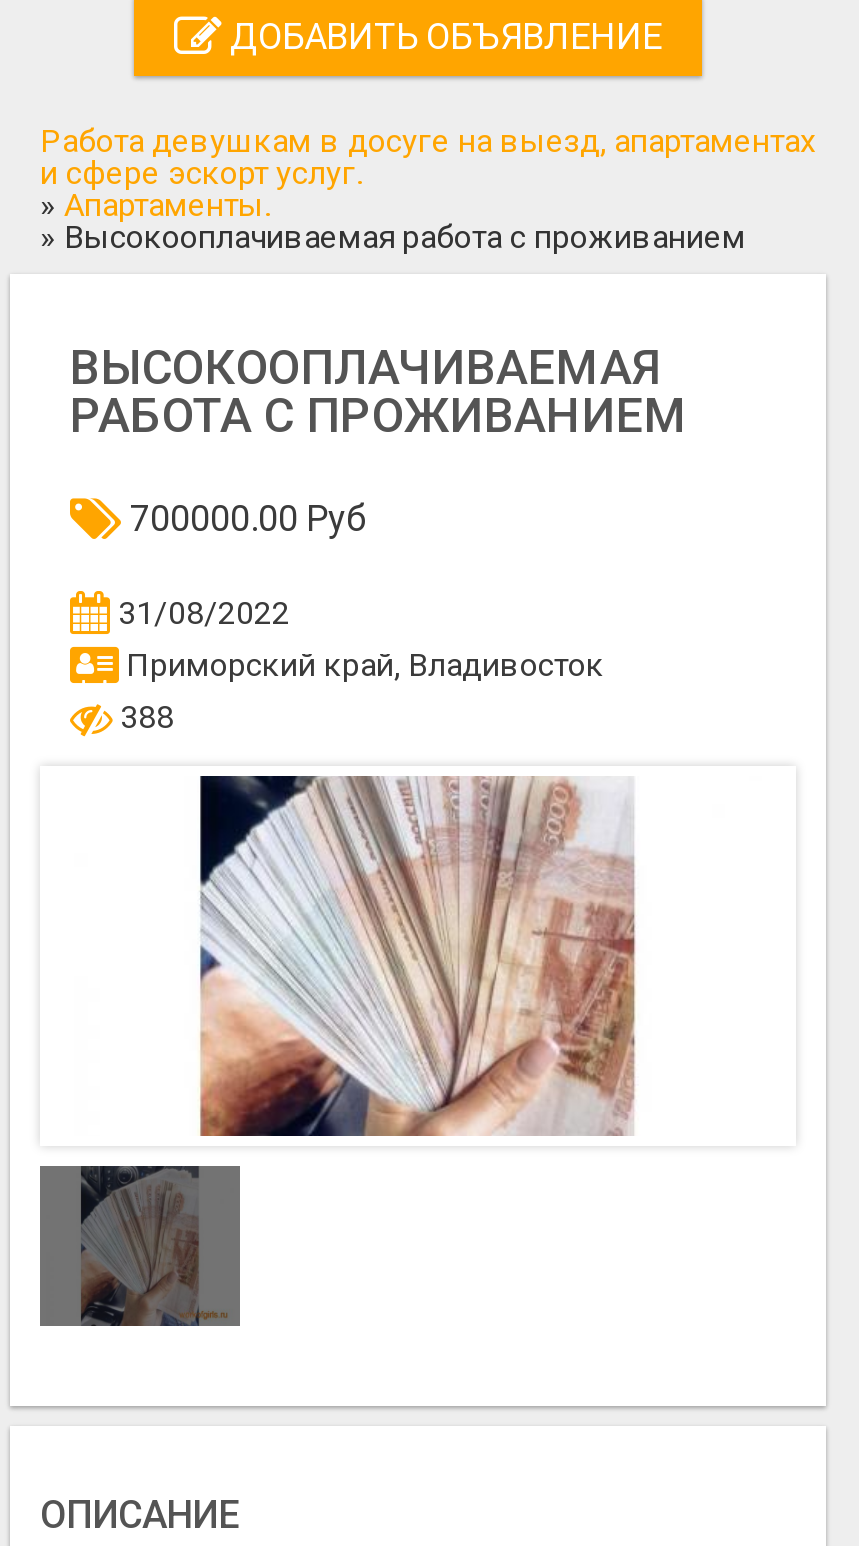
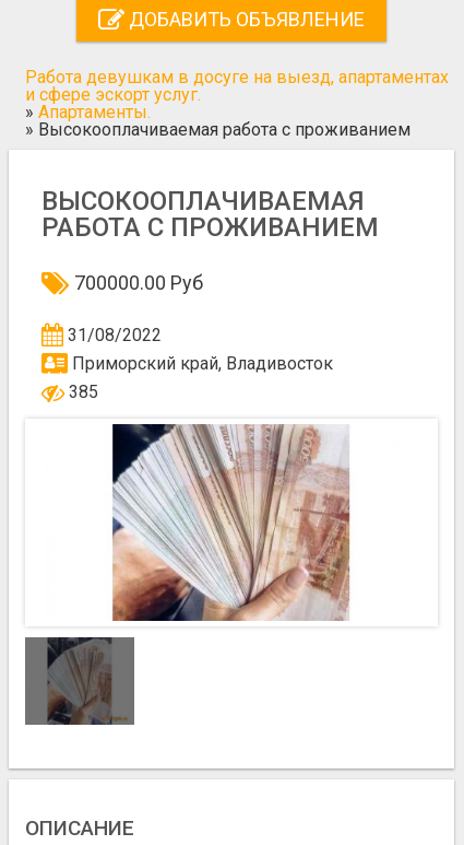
- 388
+ 385
